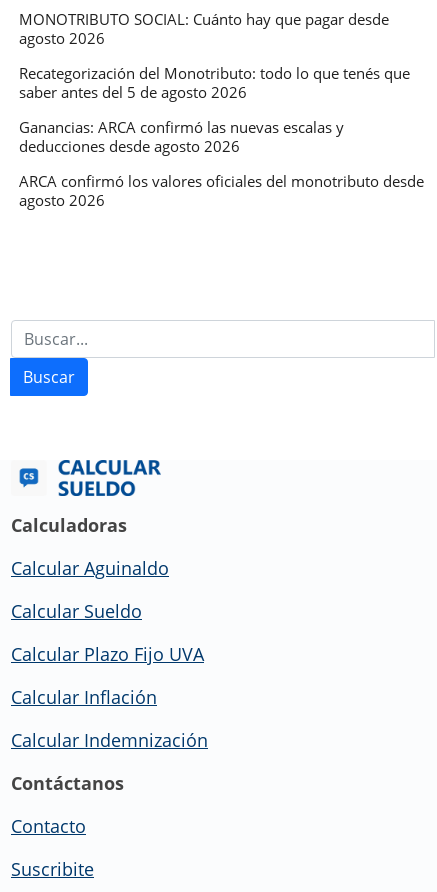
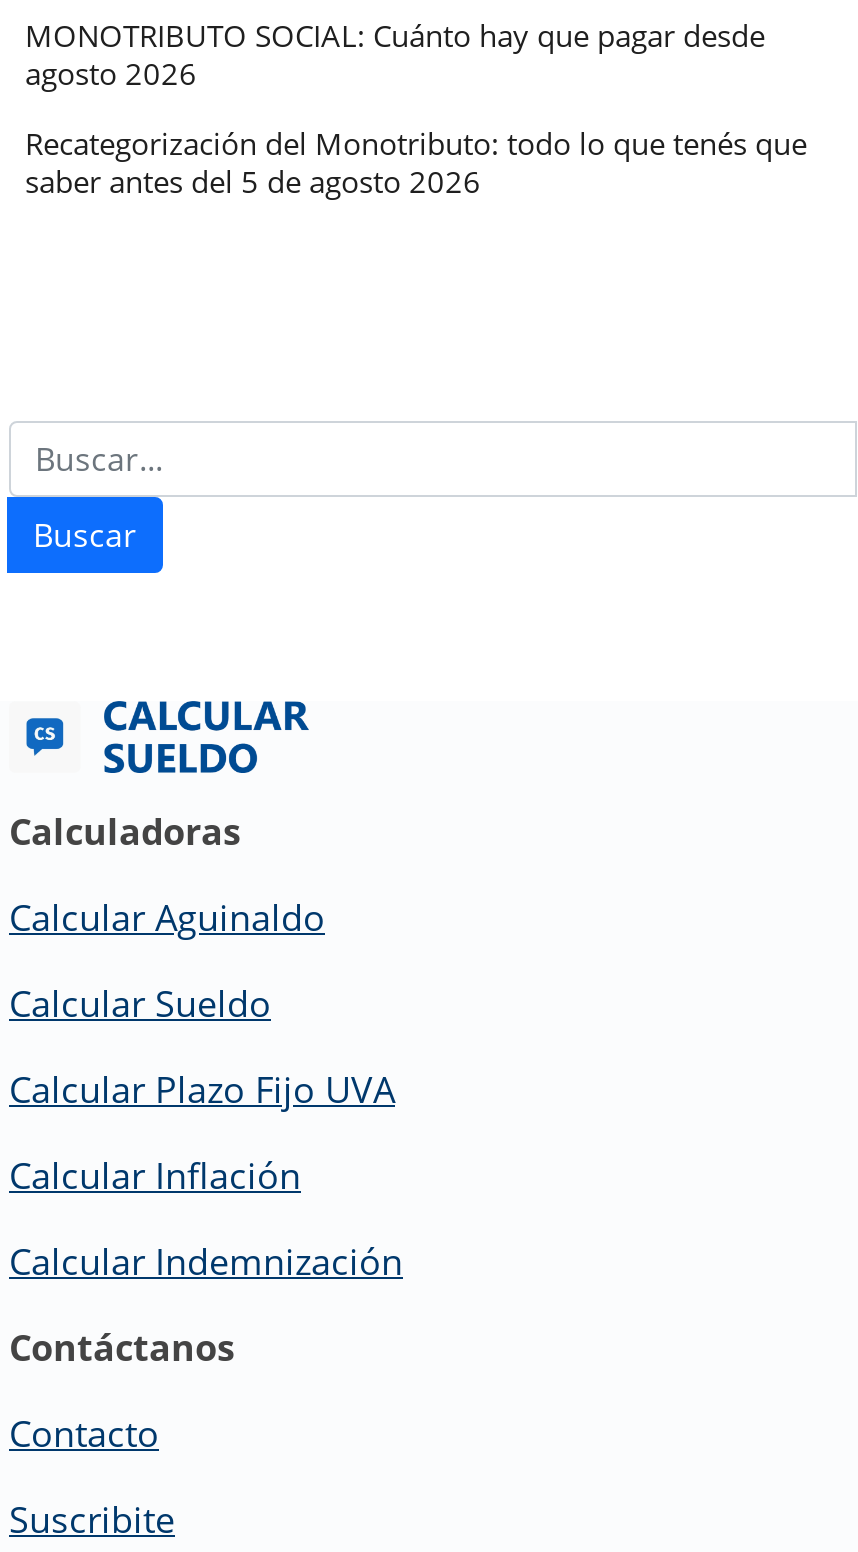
- Ganancias: ARCA confirmó las nuevas escalas y
- deducciones desde agosto 2026
- ARCA confirmó los valores oficiales del monotributo desde
- agosto 2026
